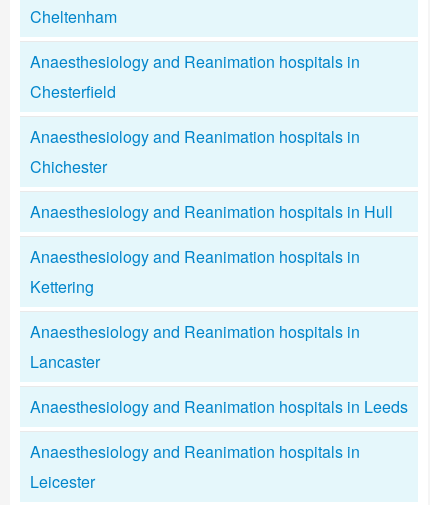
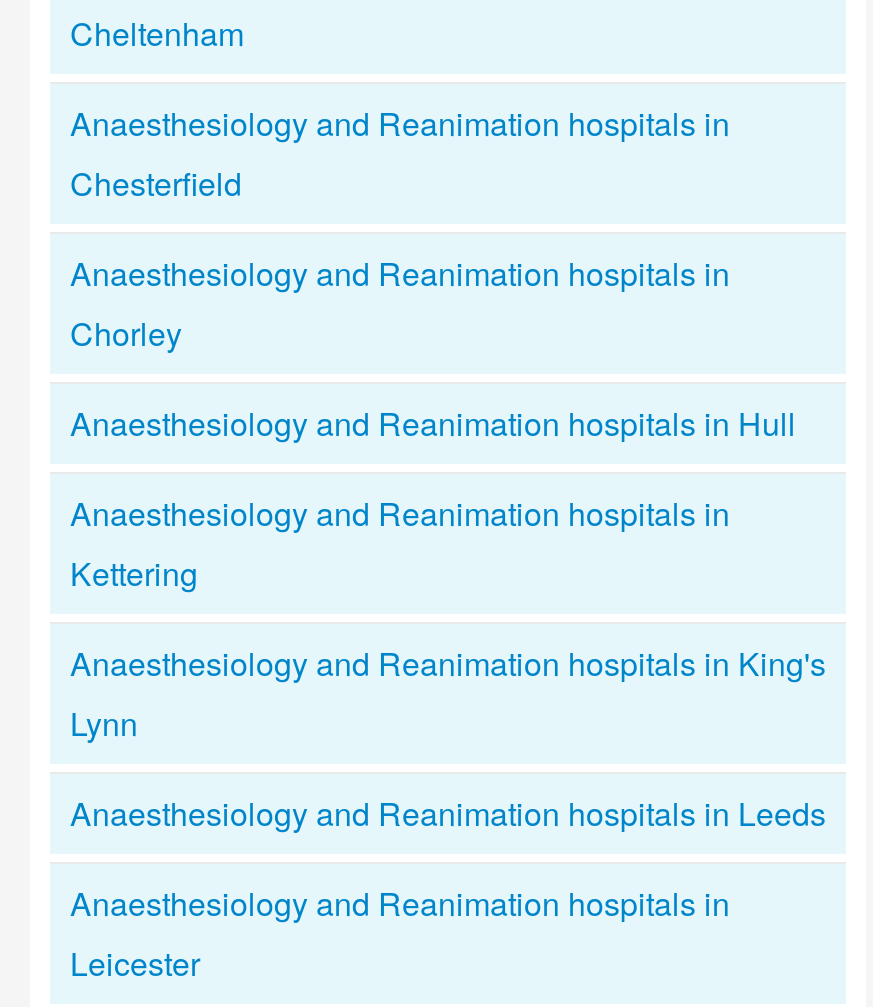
- Chichester
+ Chorley

- Anaesthesiology and Reanimation hospitals in
- Lancaster
+ Anaesthesiology and Reanimation hospitals in King's
+ Lynn
